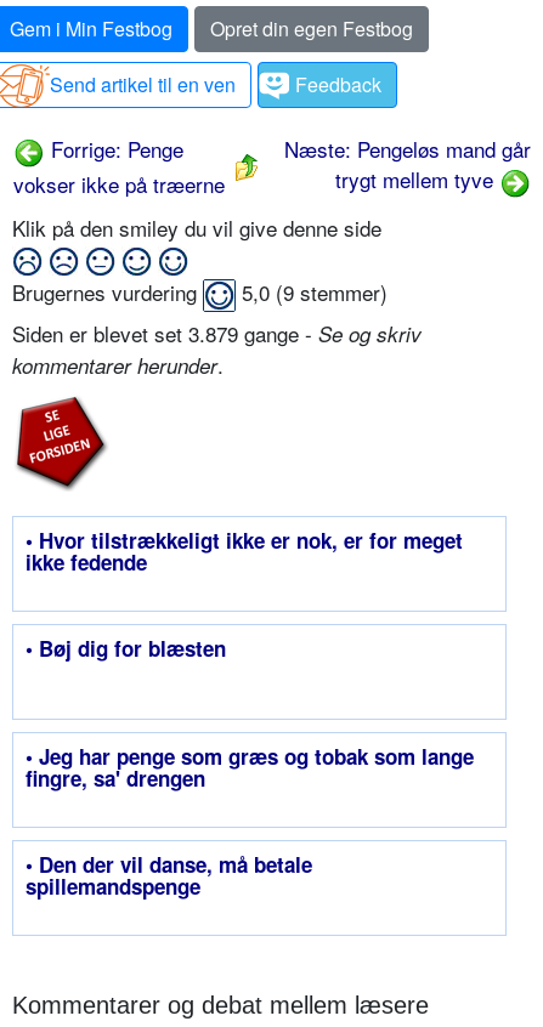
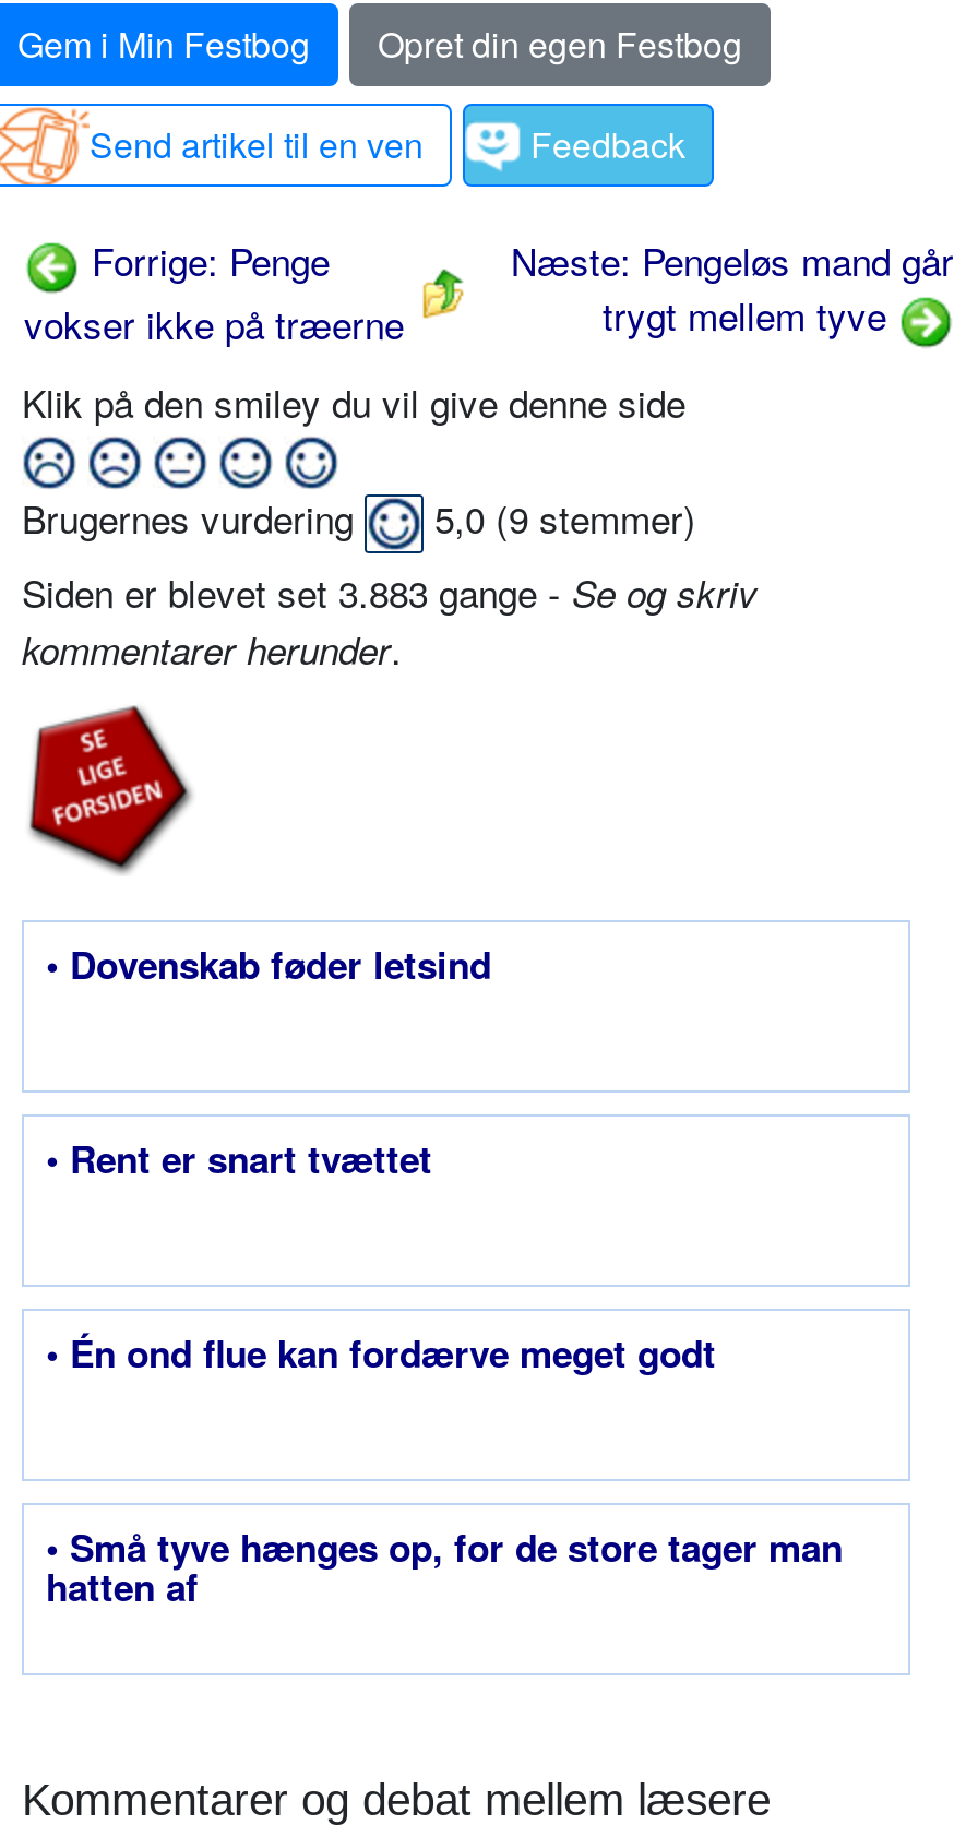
- Siden er blevet set 3.879 gange - Se og skriv
+ Siden er blevet set 3.883 gange - Se og skriv

- • Hvor tilstrækkeligt ikke er nok, er for meget
- ikke fedende
+ • Dovenskab føder letsind

- • Bøj dig for blæsten
+ • Rent er snart tvættet

- • Jeg har penge som græs og tobak som lange
- fingre, sa' drengen
+ • Én ond flue kan fordærve meget godt

- • Den der vil danse, må betale
- spillemandspenge
+ • Små tyve hænges op, for de store tager man
+ hatten af
